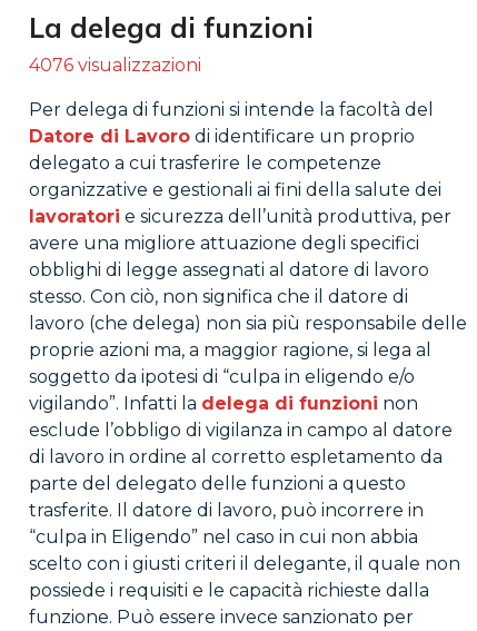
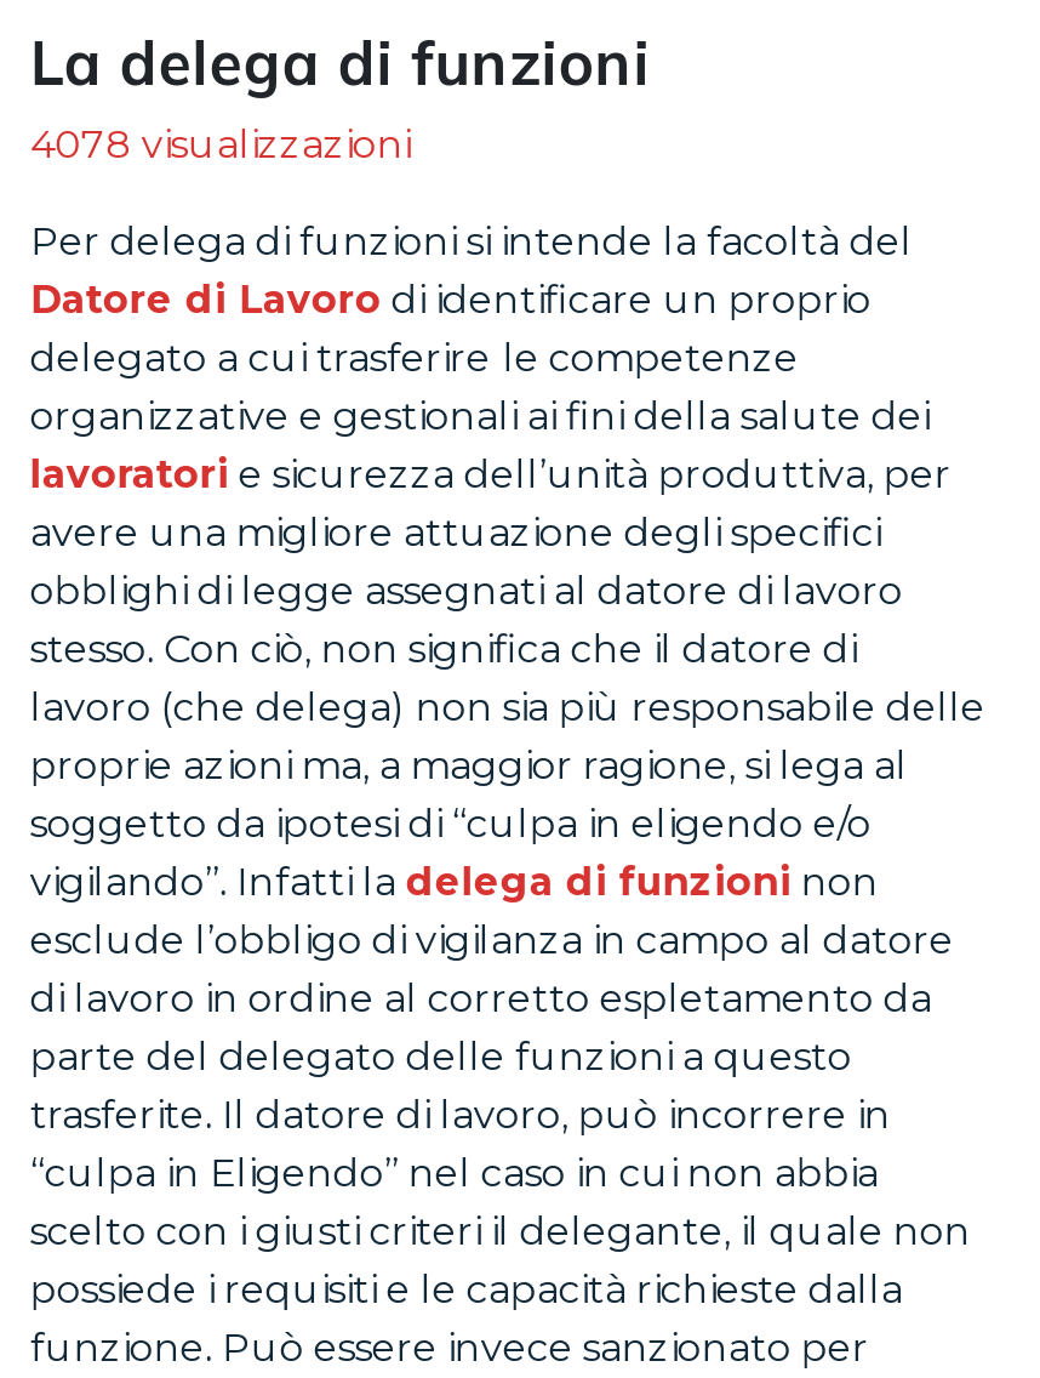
- 4076 visualizzazioni
+ 4078 visualizzazioni
